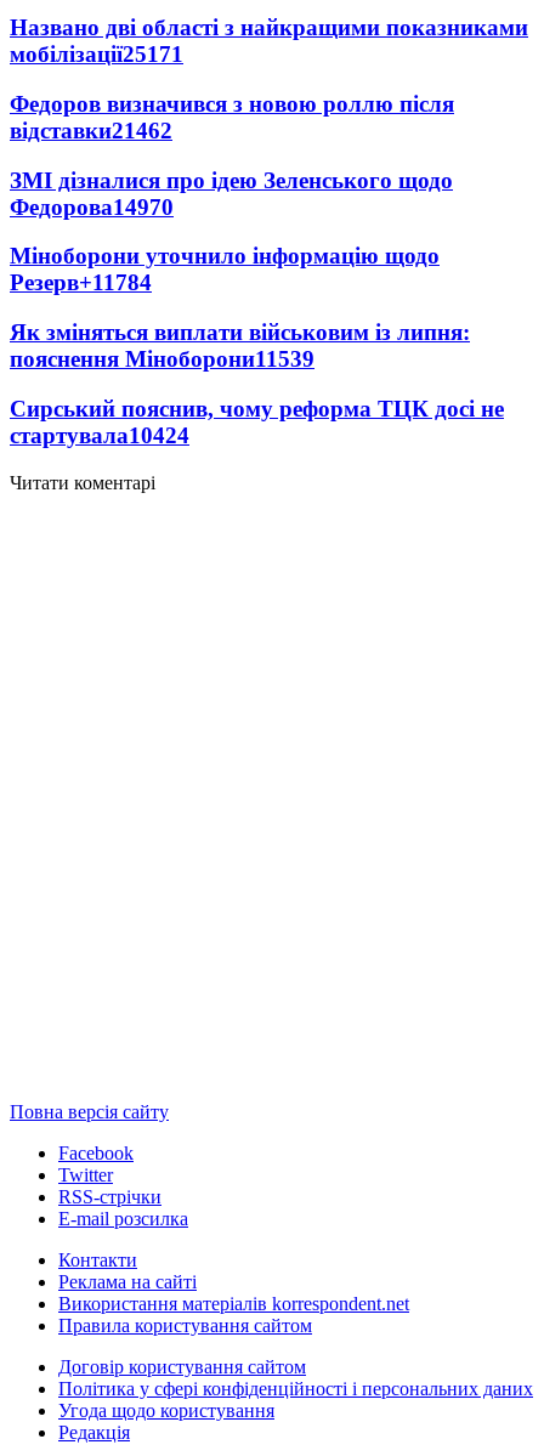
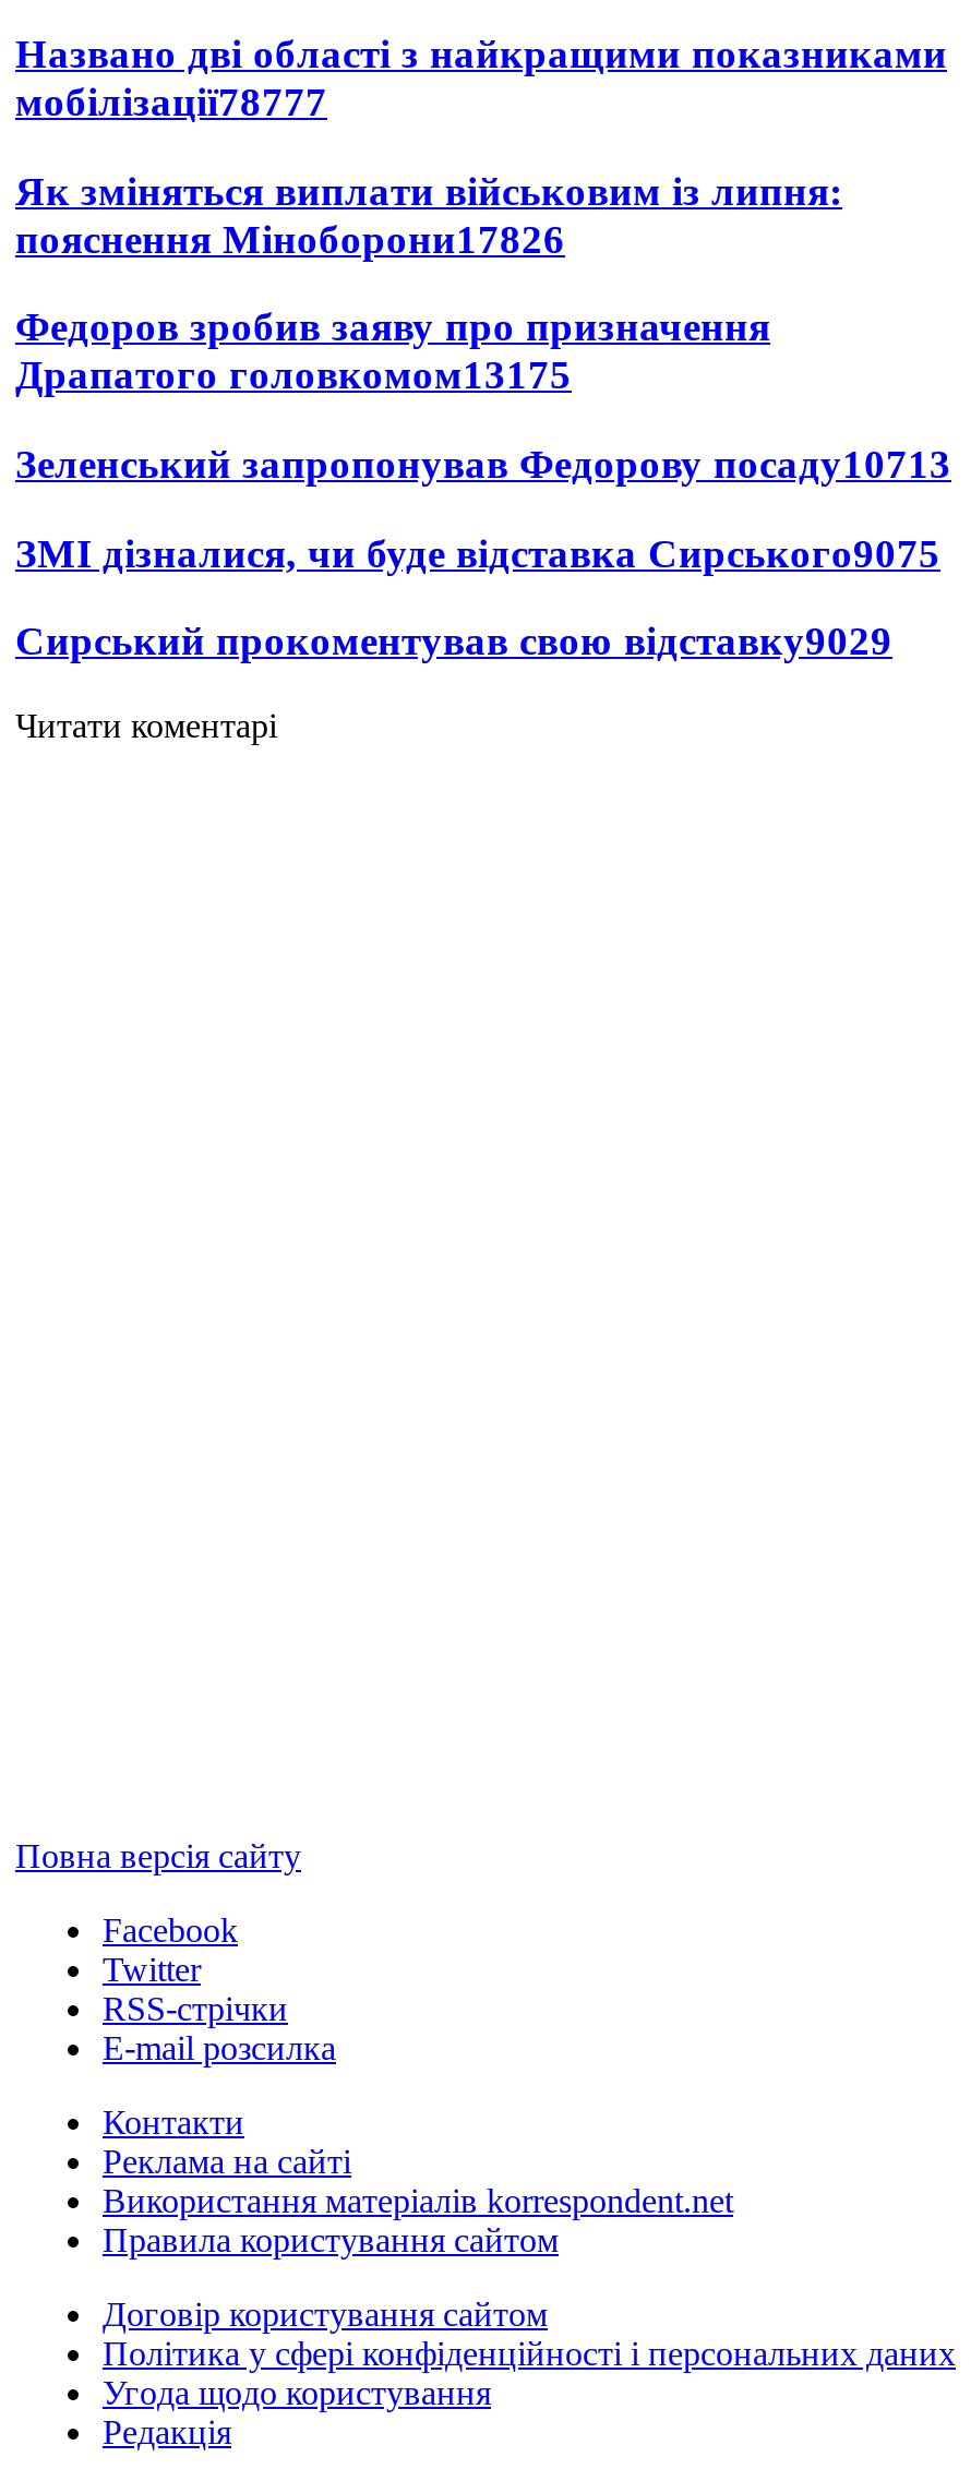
- мобілізації25171
- Федоров визначився з новою роллю після
- відставки21462
- ЗМІ дізналися про ідею Зеленського щодо
- Федорова14970
- Міноборони уточнило інформацію щодо
- Резерв+11784
+ мобілізації78777

moved up: Як зміняться виплати військовим із липня:

- пояснення Міноборони11539
- Сирський пояснив, чому реформа ТЦК досі не
- стартувала10424
+ пояснення Міноборони17826
+ Федоров зробив заяву про призначення
+ Драпатого головкомом13175
+ Зеленський запропонував Федорову посаду10713
+ ЗМІ дізналися, чи буде відставка Сирського9075
+ Сирський прокоментував свою відставку9029
